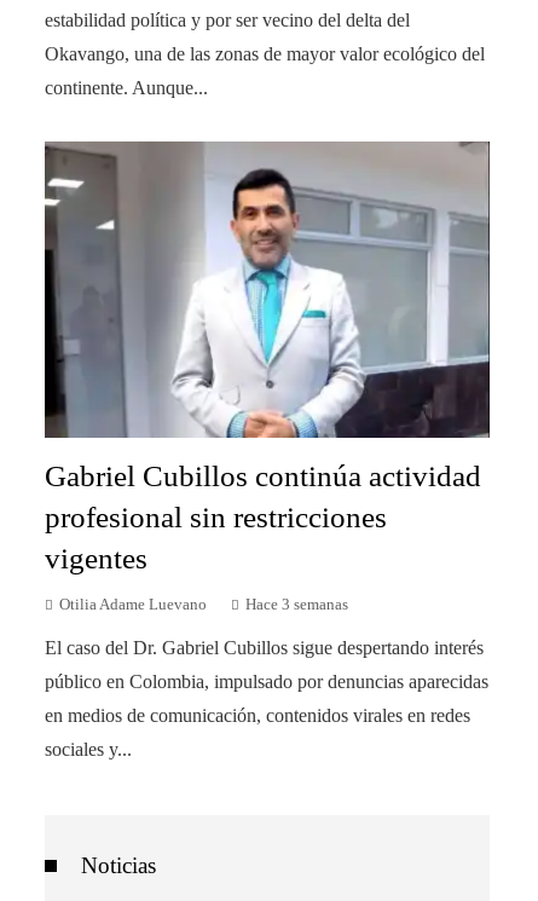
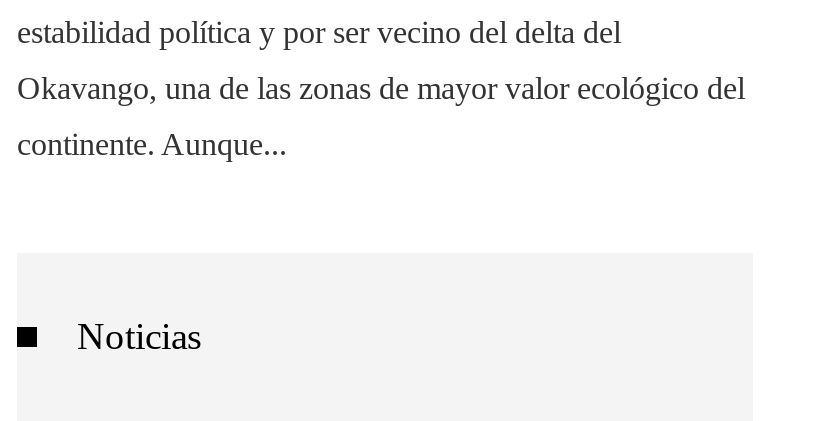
- [image]
- Gabriel Cubillos continúa actividad
- profesional sin restricciones
- vigentes
- Otilia Adame Luevano
- Hace 3 semanas
- El caso del Dr. Gabriel Cubillos sigue despertando interés
- público en Colombia, impulsado por denuncias aparecidas
- en medios de comunicación, contenidos virales en redes
- sociales y...
